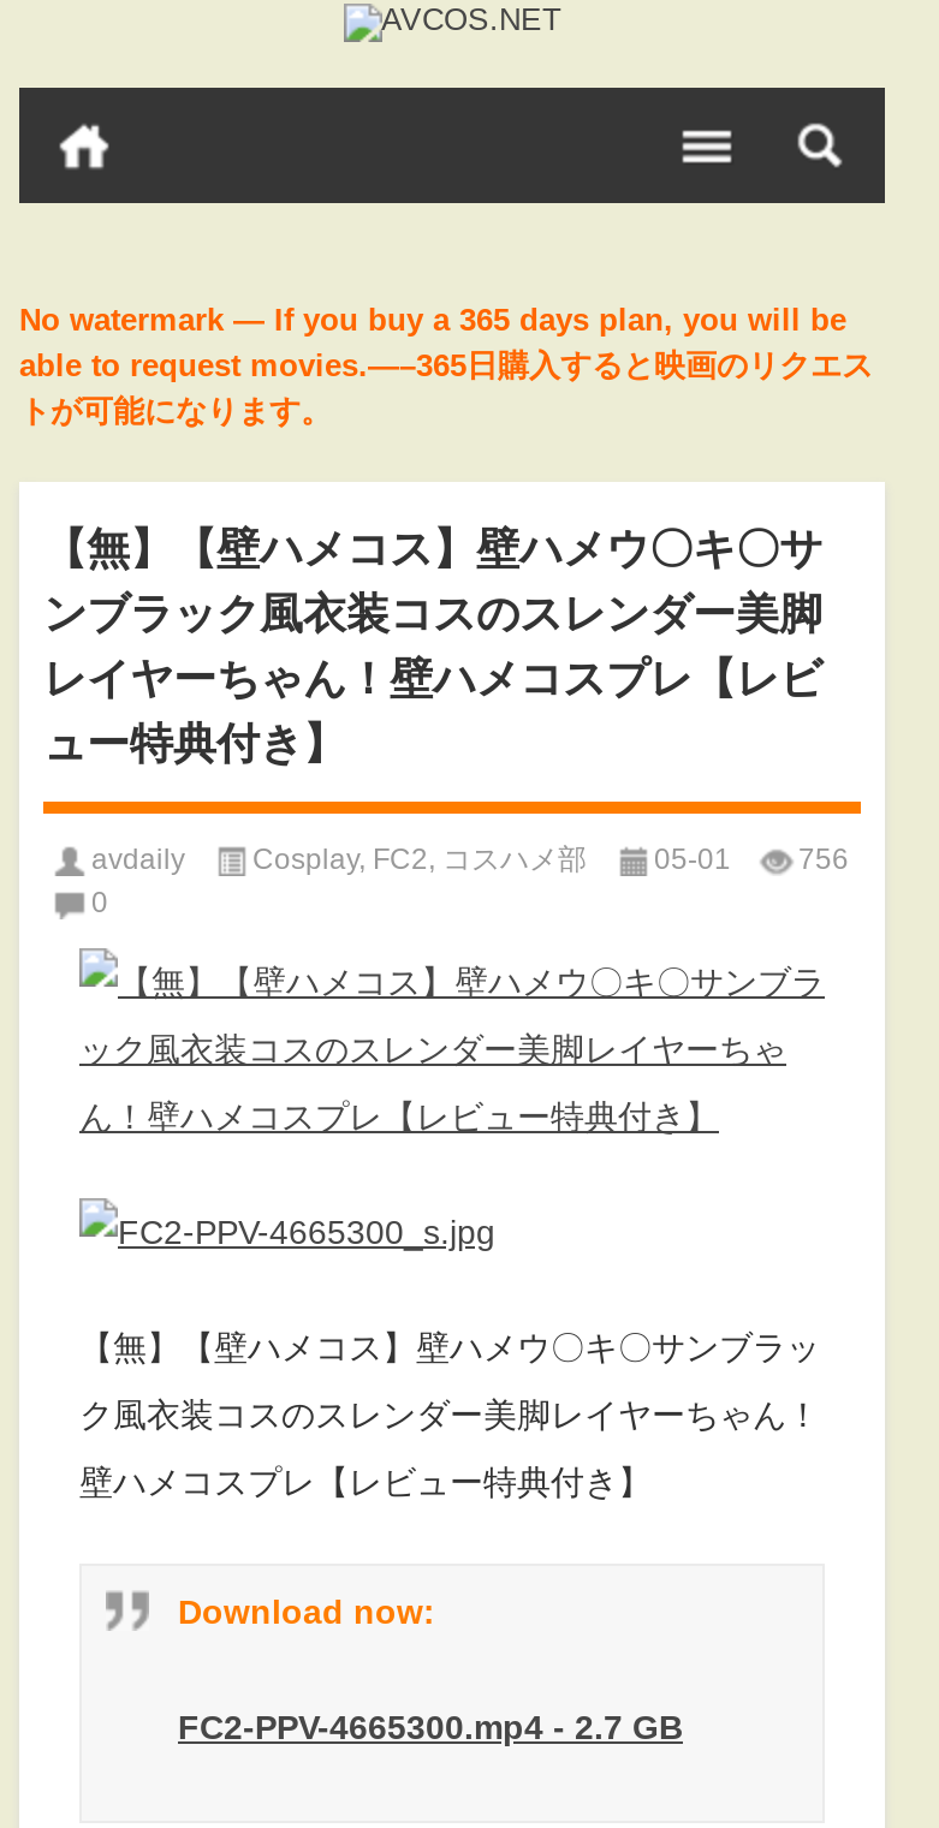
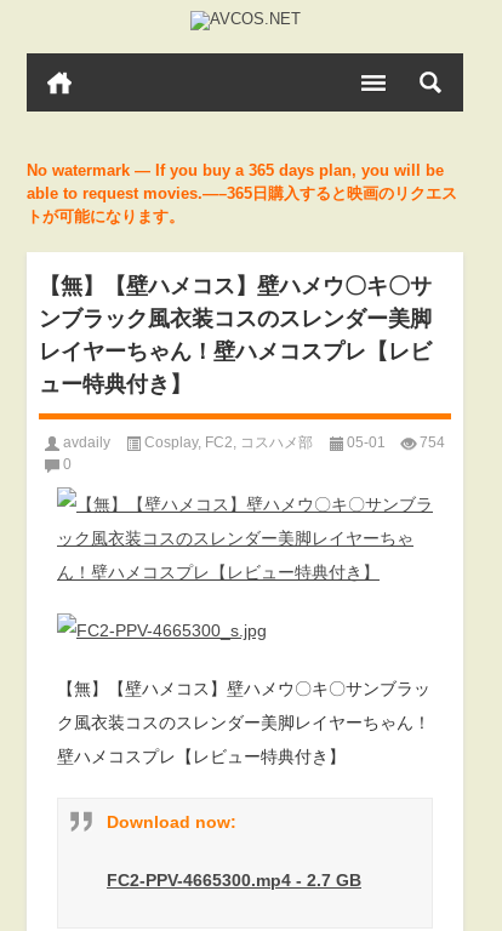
- avdaily Cosplay, FC2,コスハメ部 05-01 756
+ avdaily Cosplay, FC2,コスハメ部 05-01 754
